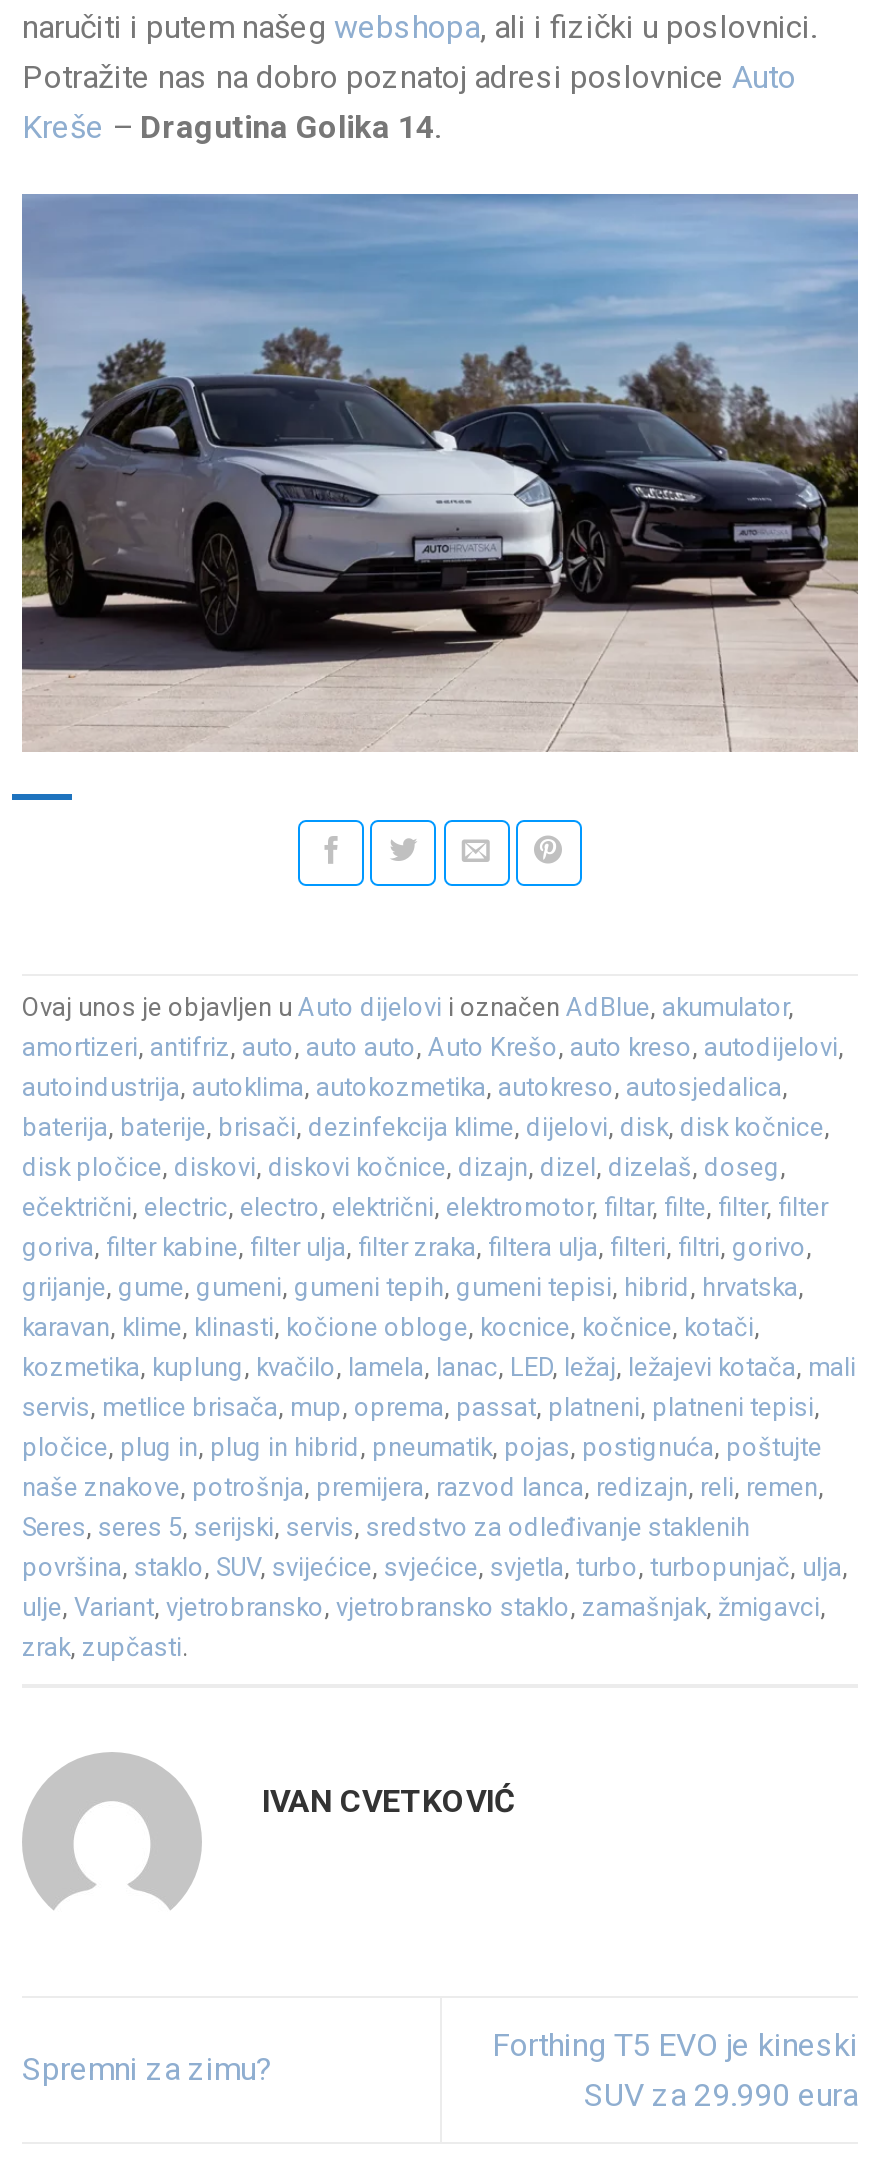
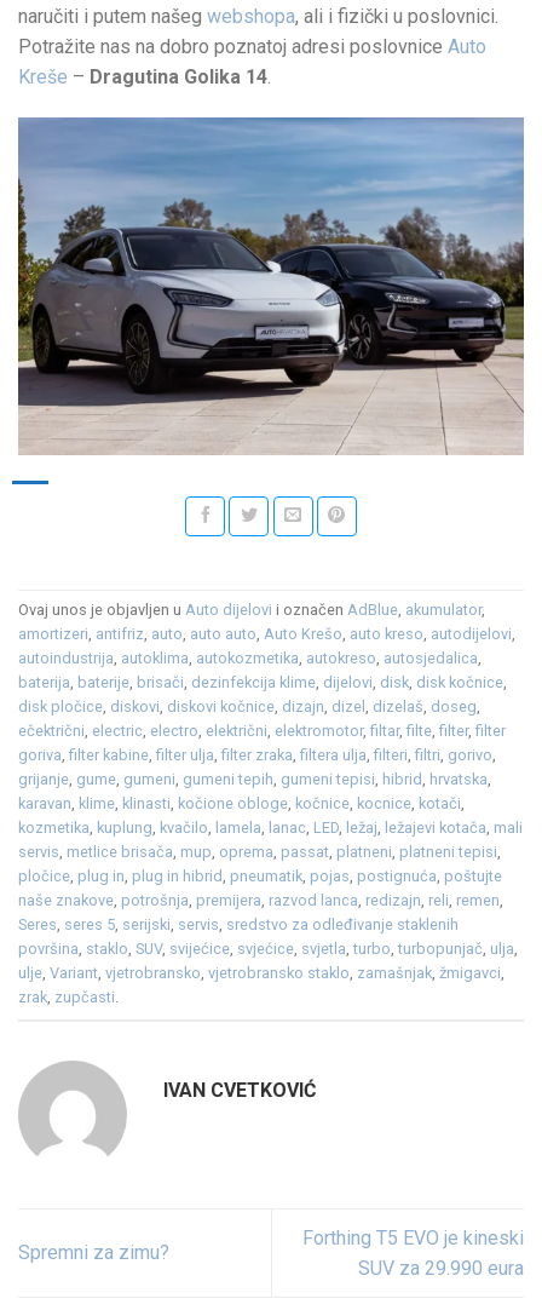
- karavan, klime, klinasti, kočione obloge, kocnice, kočnice, kotači,
+ karavan, klime, klinasti, kočione obloge, kočnice, kocnice, kotači,
